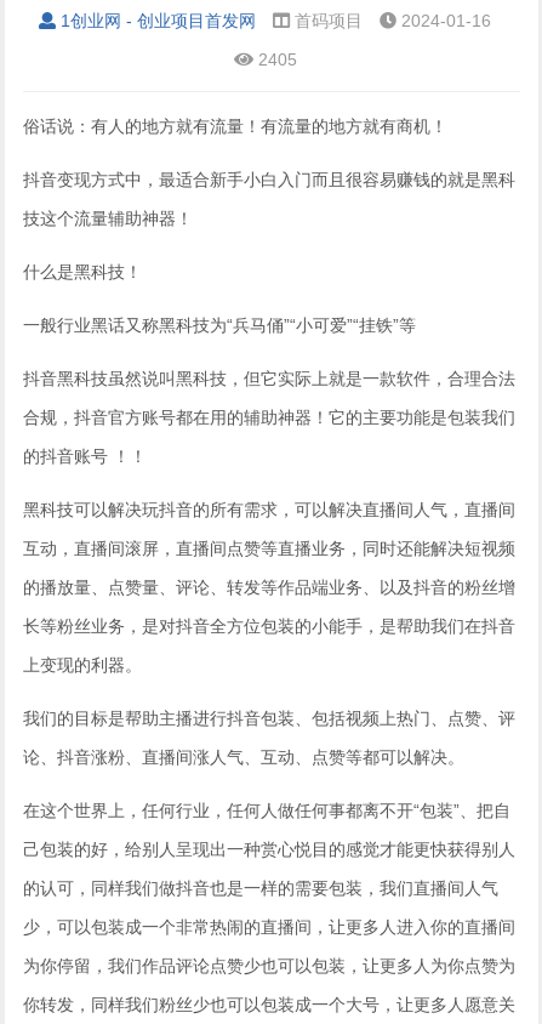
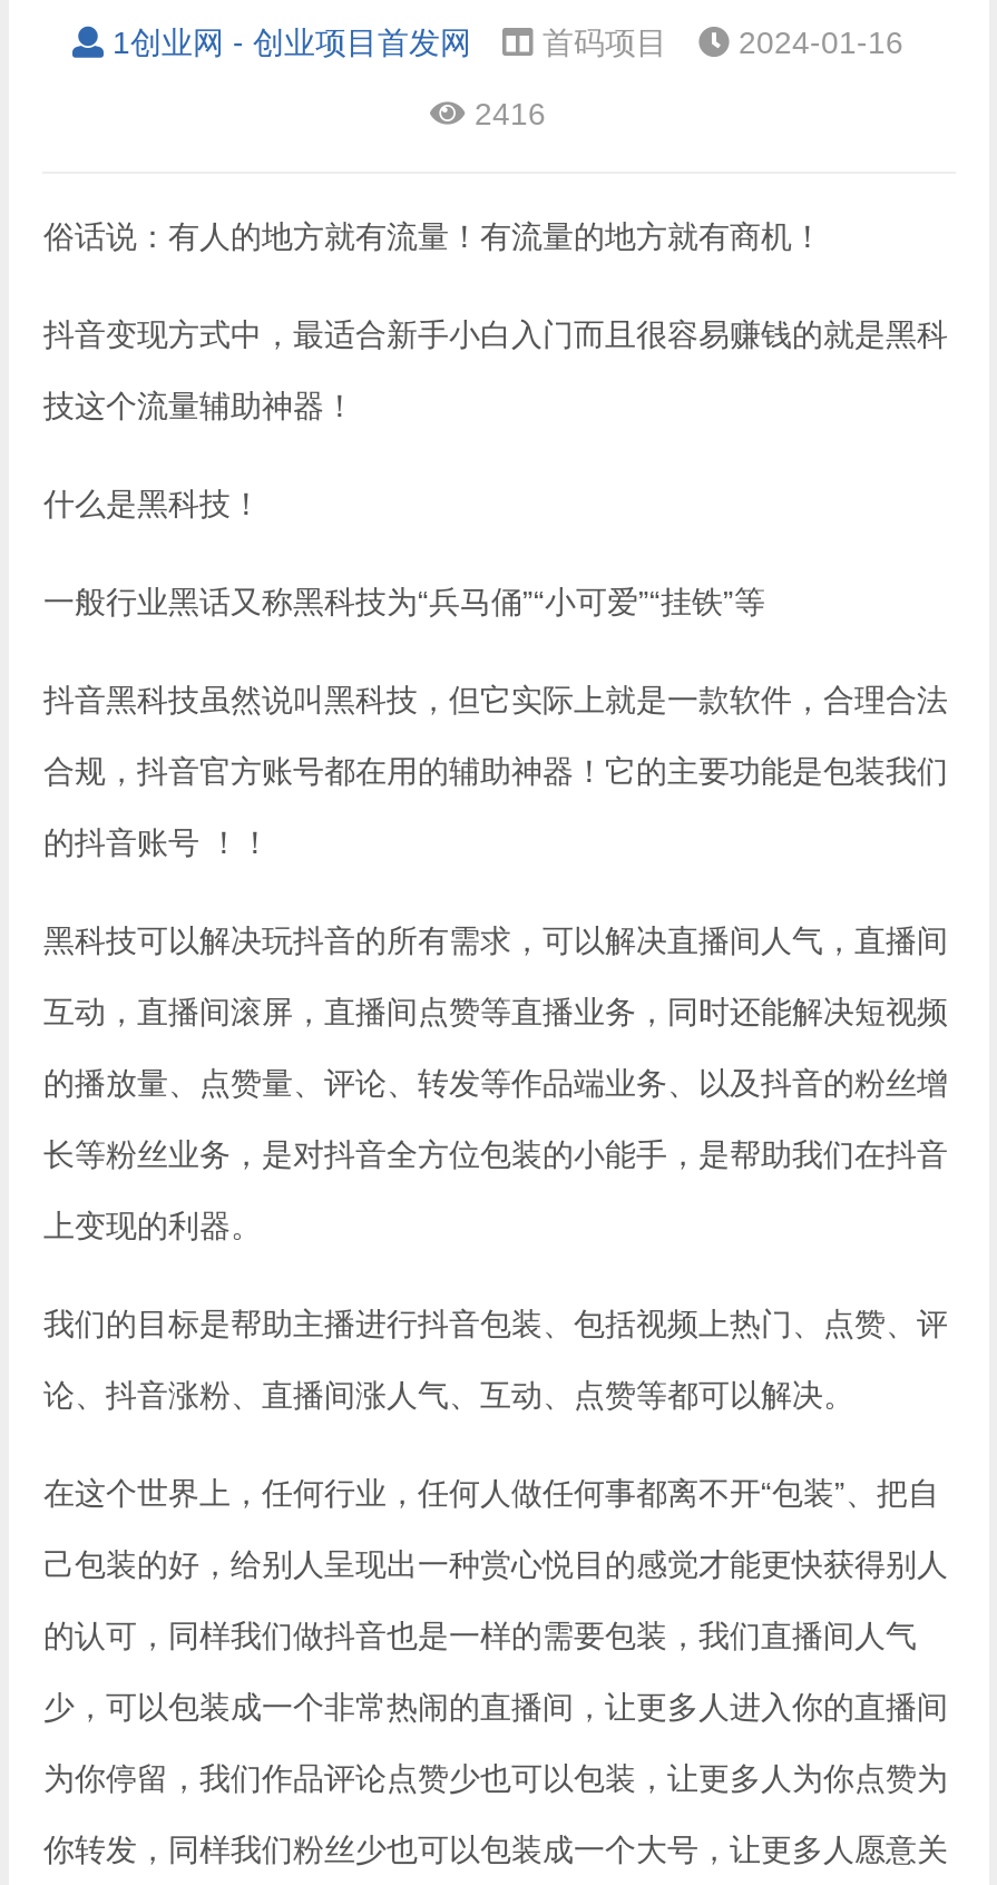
- 2405
+ 2416
